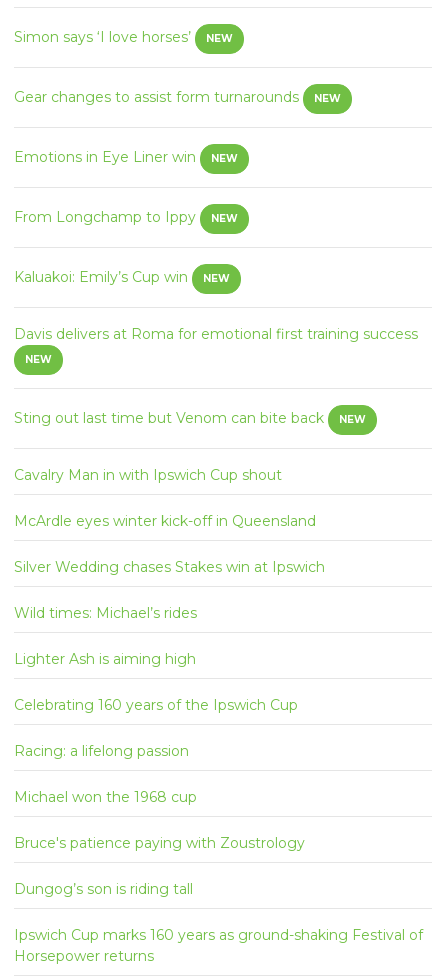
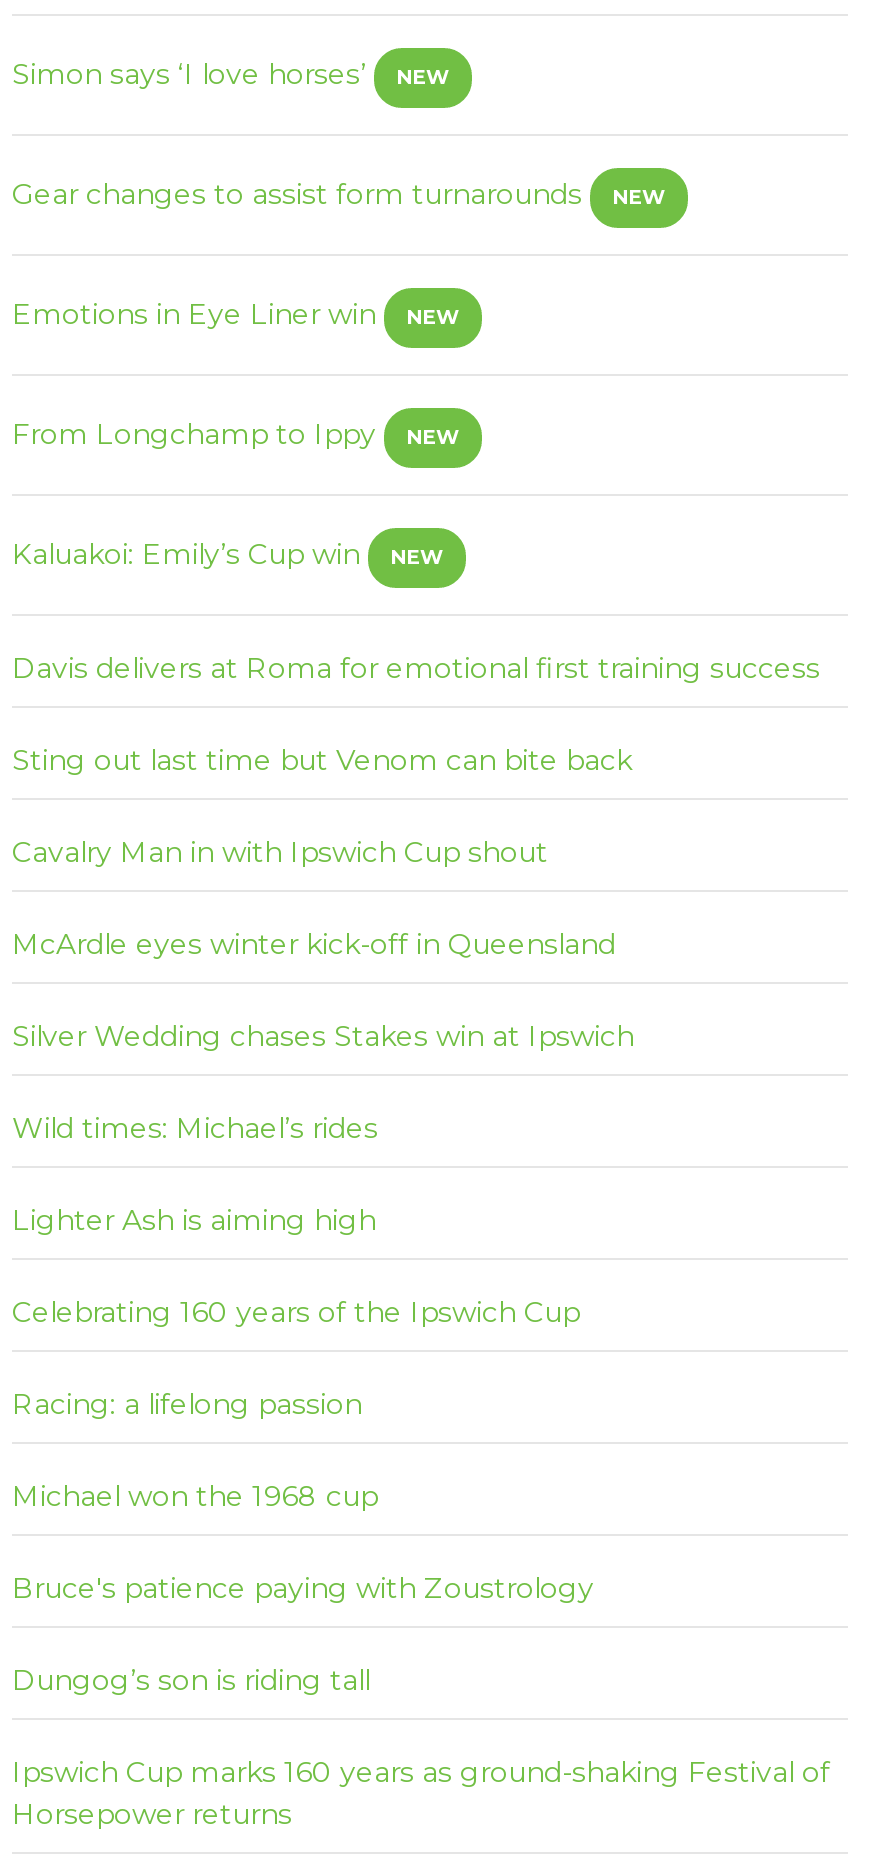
- NEW

- NEW
